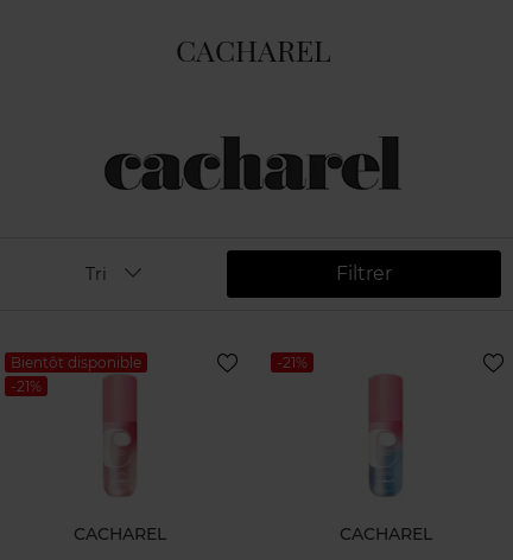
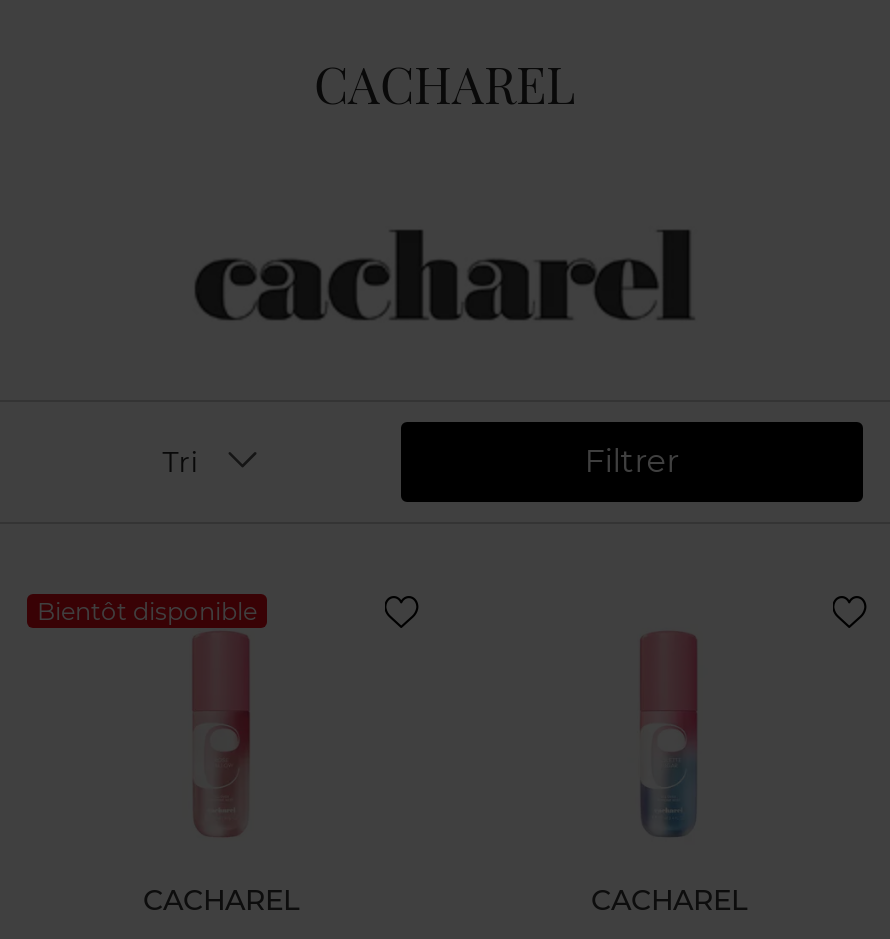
- -21%

- -21%
